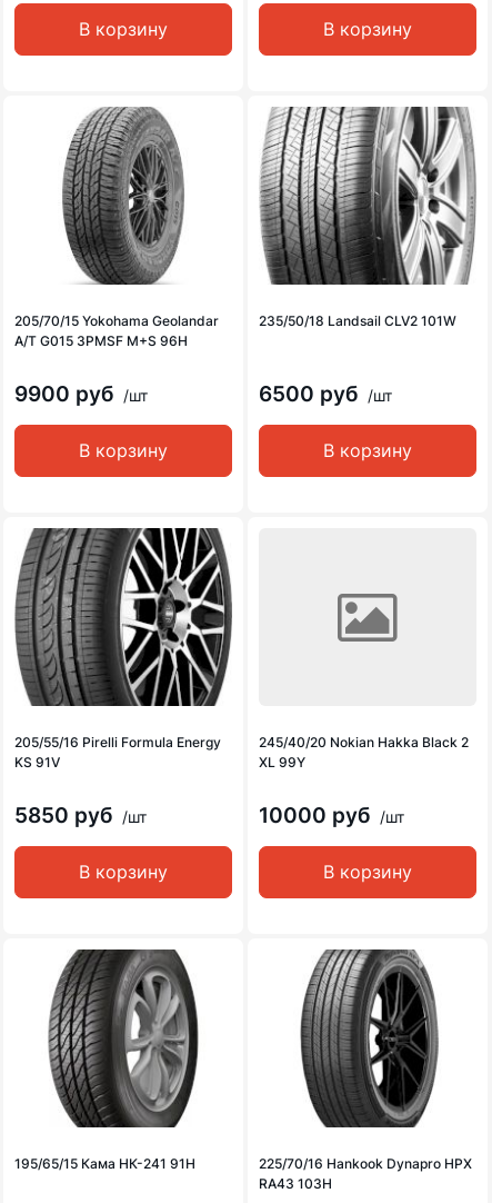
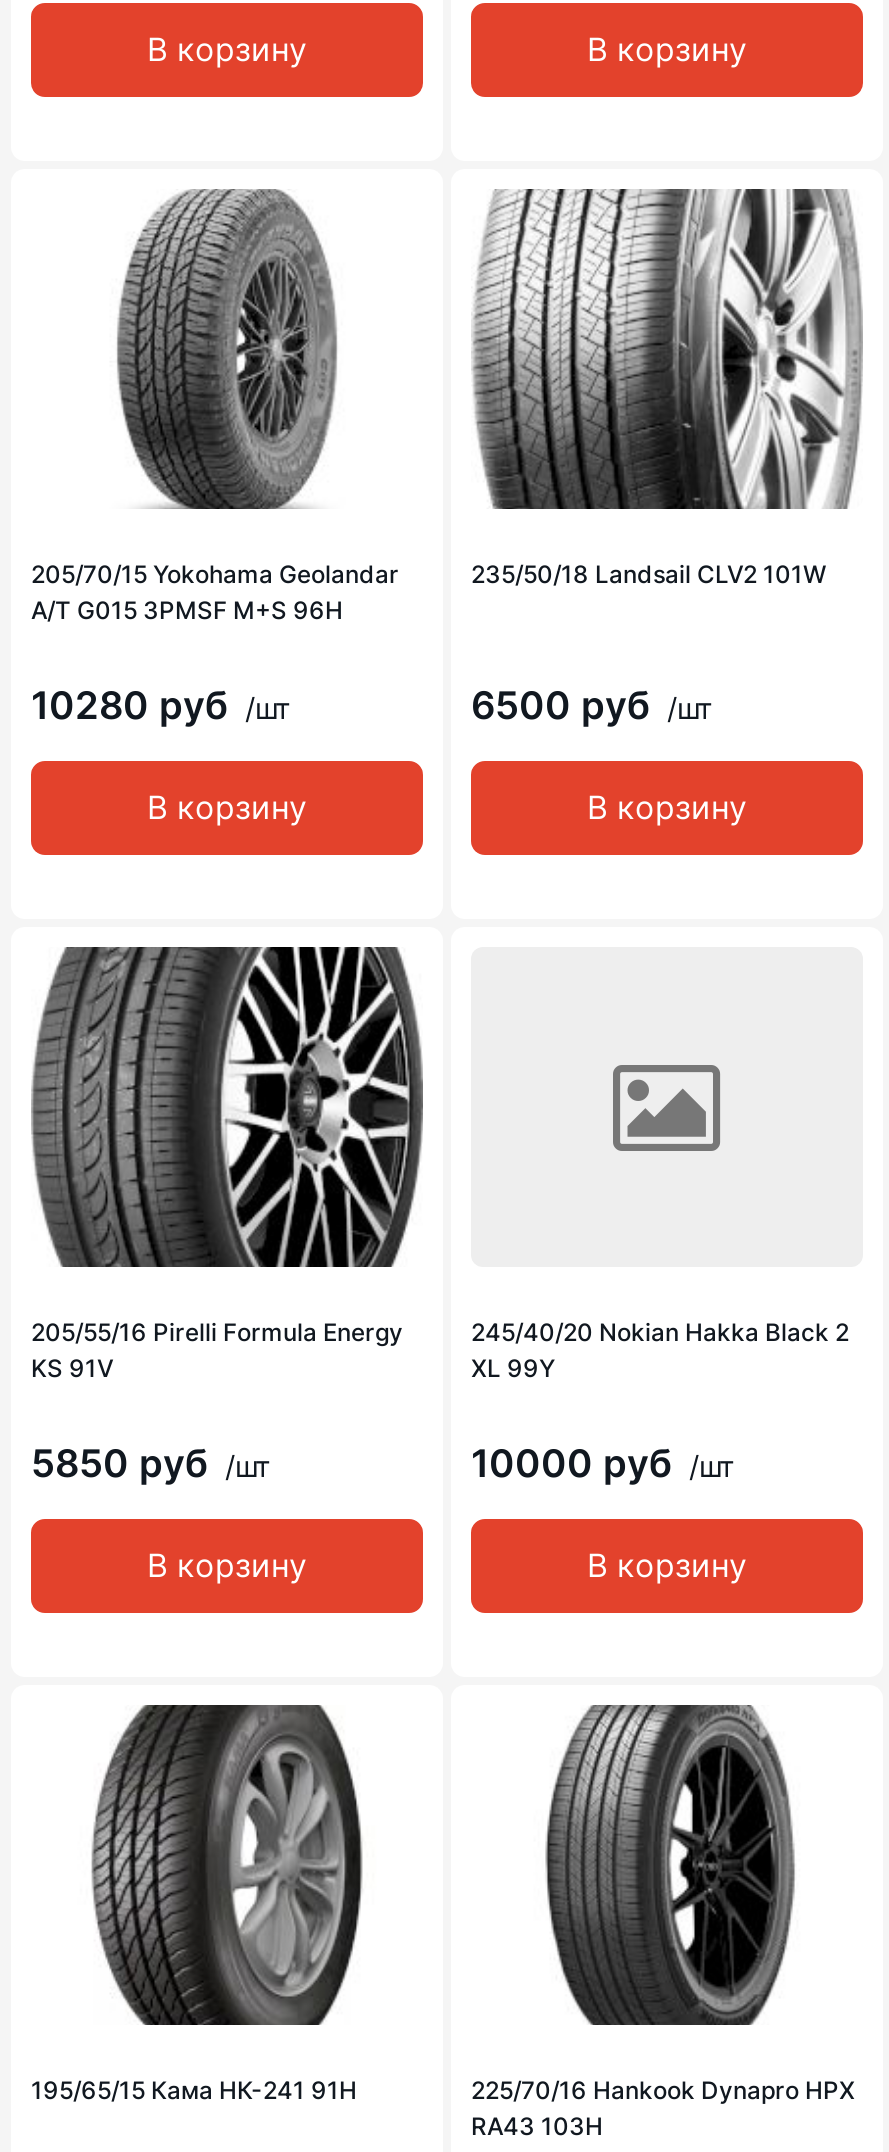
- 9900 руб /шт
+ 10280 руб /шт
